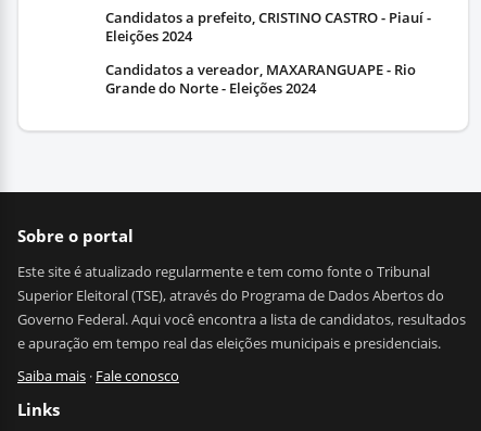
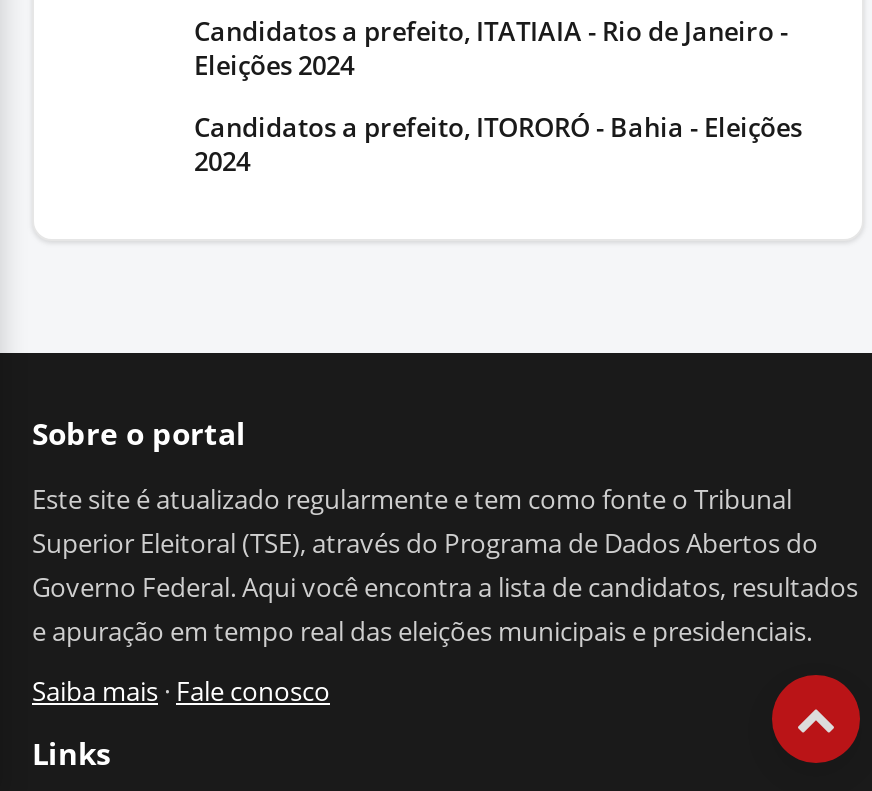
- Candidatos a prefeito, CRISTINO CASTRO - Piauí -
+ Candidatos a prefeito, ITATIAIA - Rio de Janeiro -

- Candidatos a vereador, MAXARANGUAPE - Rio
- Grande do Norte - Eleições 2024
+ Candidatos a prefeito, ITORORÓ - Bahia - Eleições
+ 2024

+ [image]
